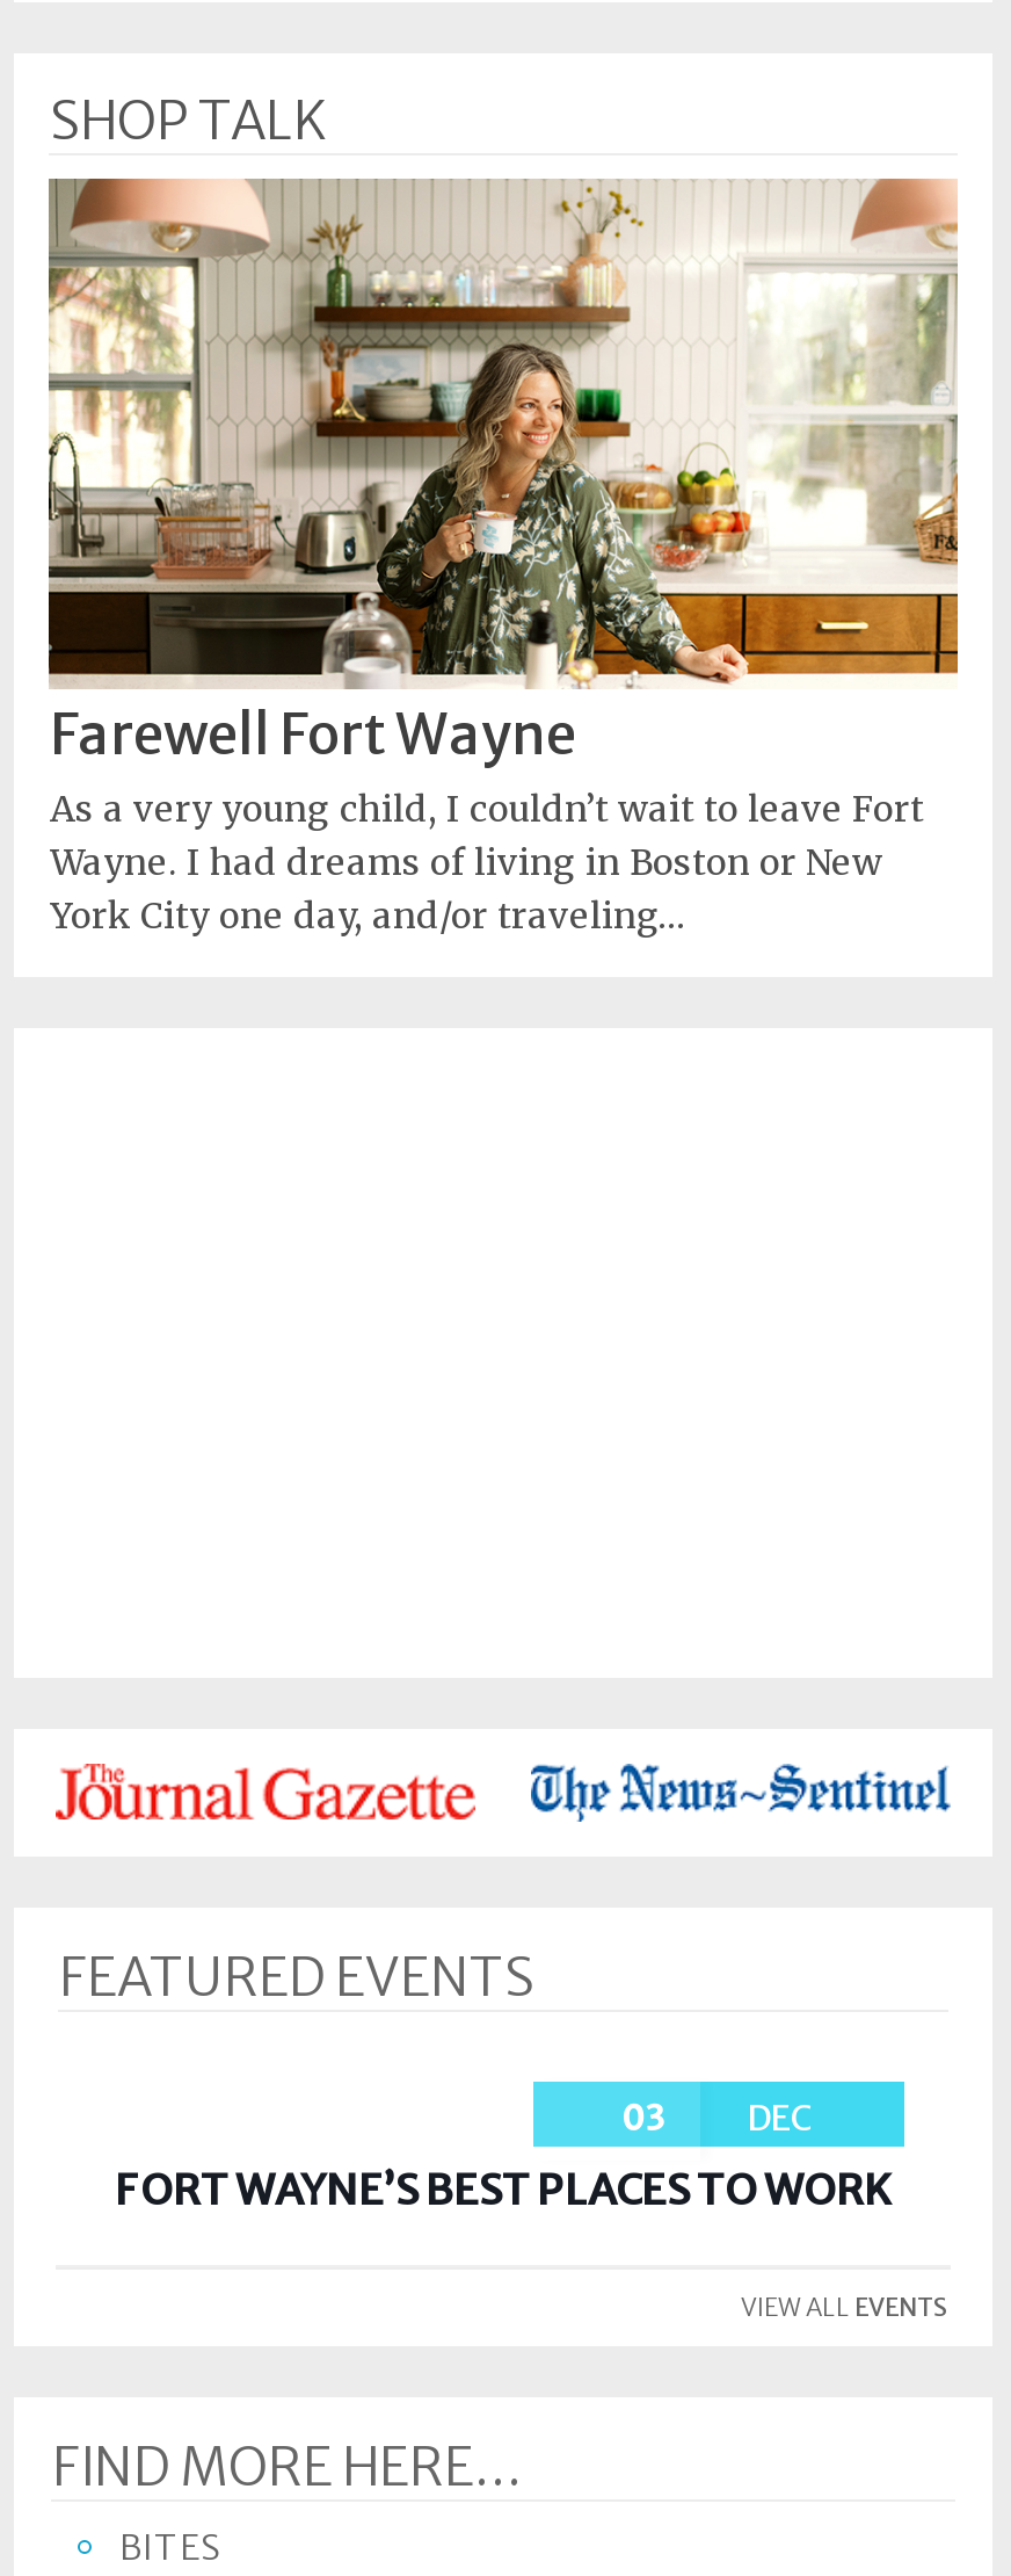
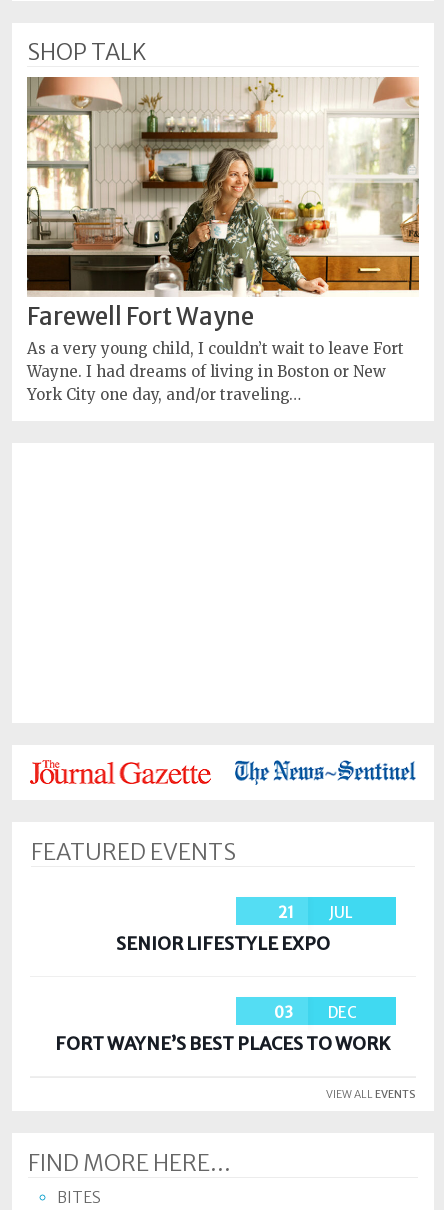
+ 21
+ JUL
+ SENIOR LIFESTYLE EXPO
